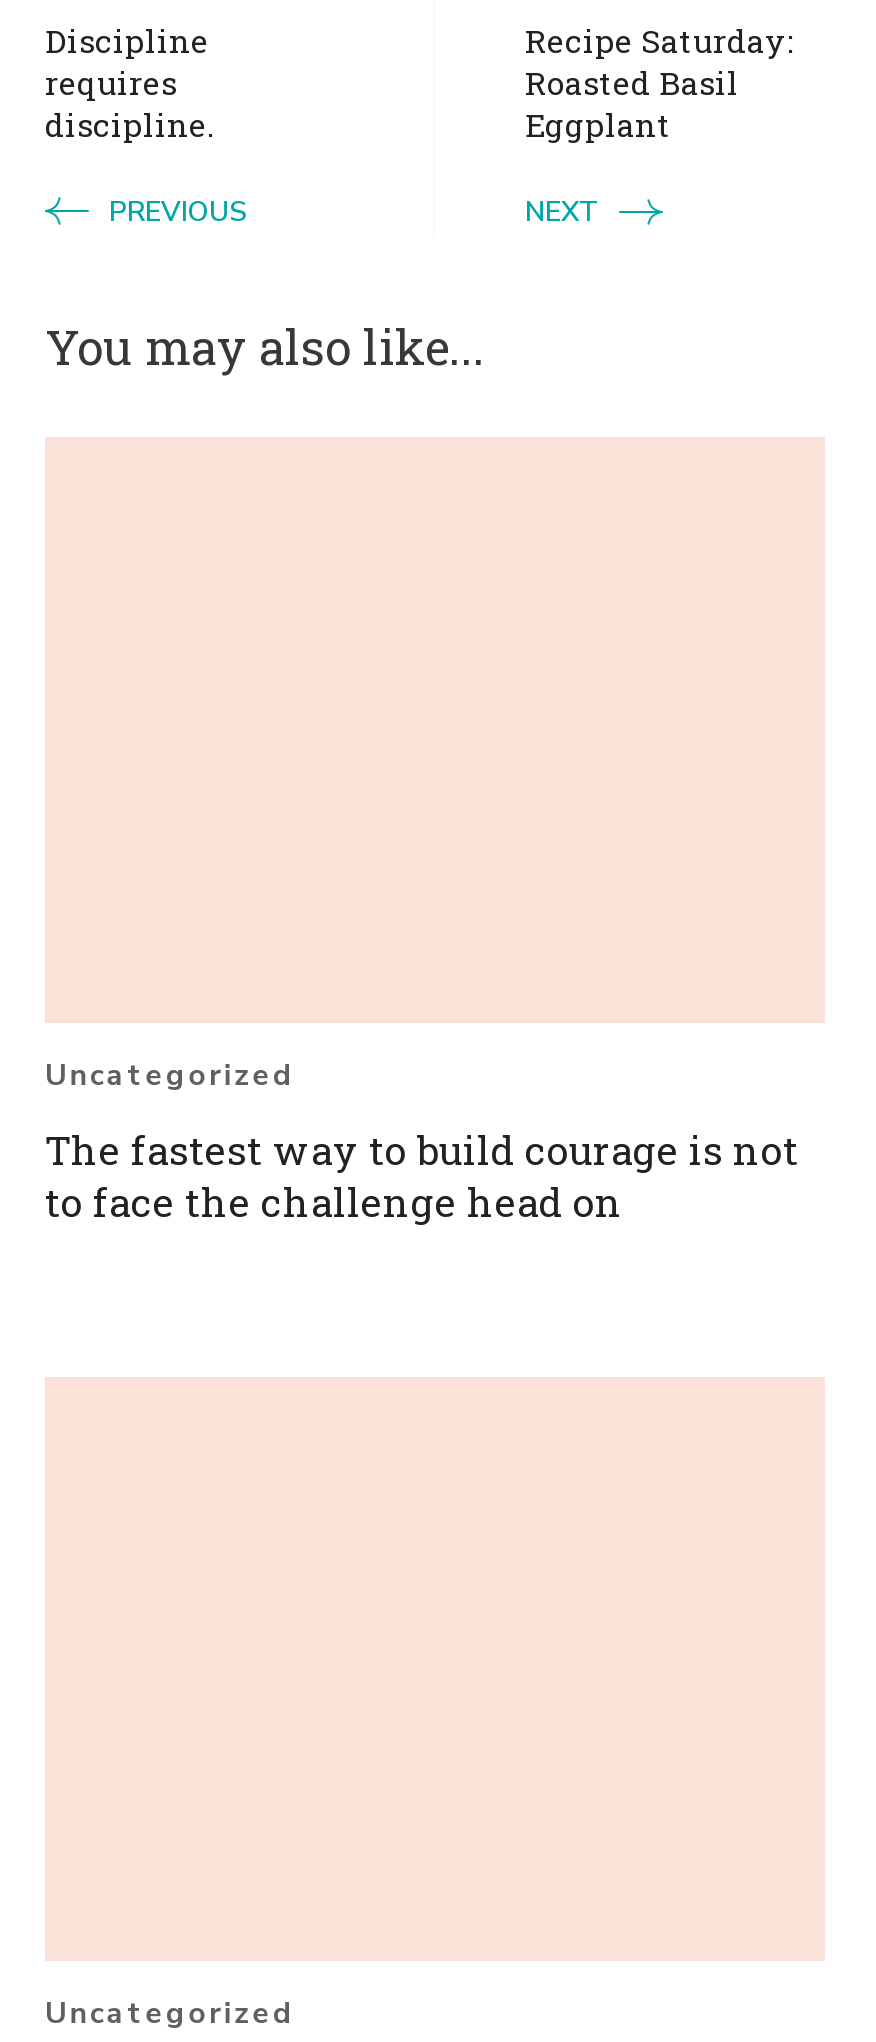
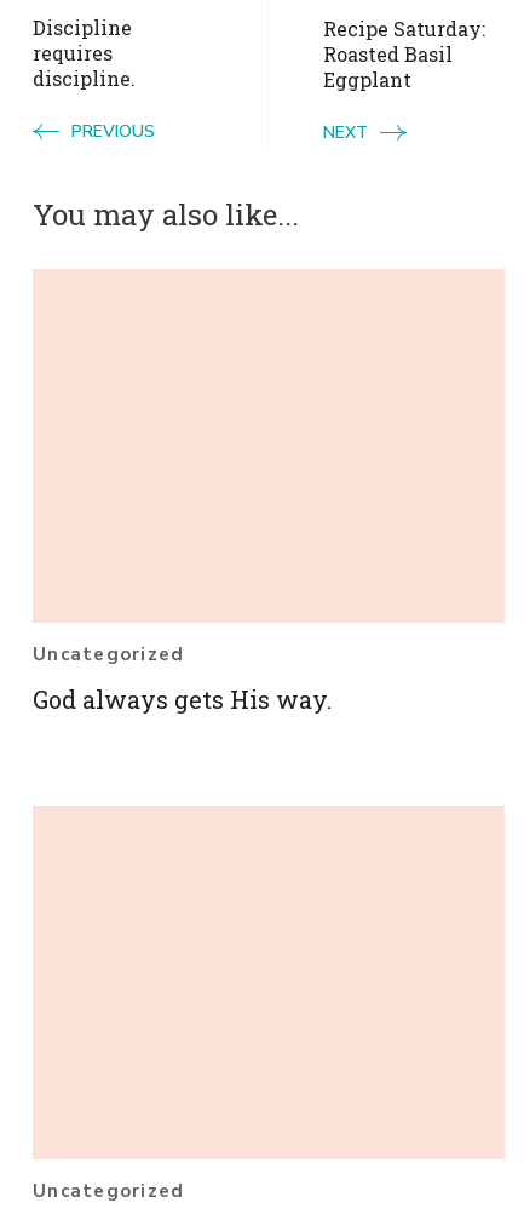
- The fastest way to build courage is not
- to face the challenge head on
+ God always gets His way.
